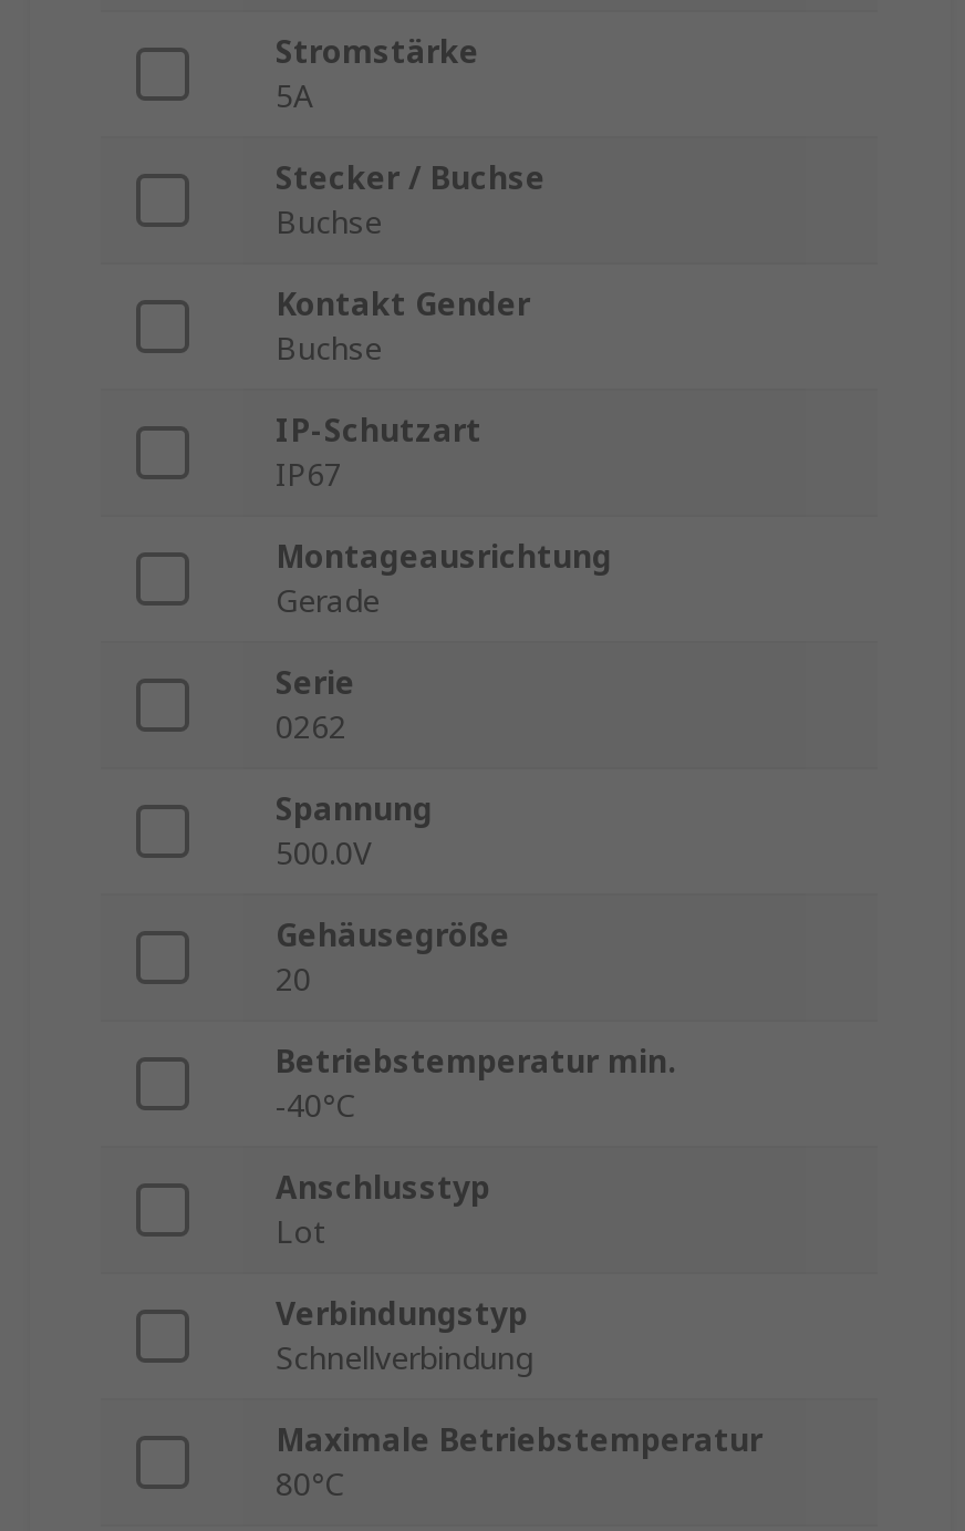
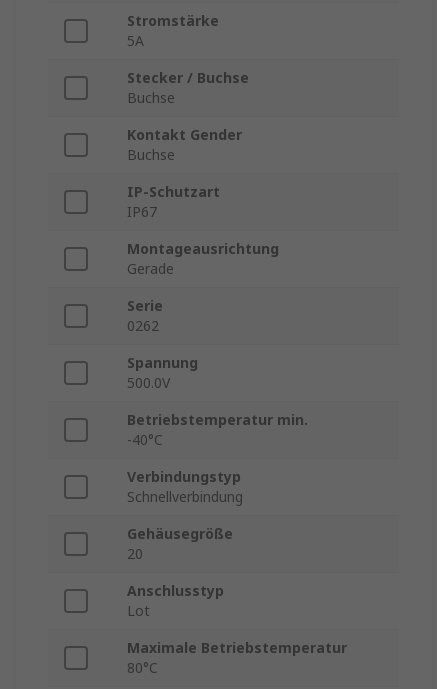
moved down: Gehäusegröße | 20

moved up: Betriebstemperatur min. | -40°C

moved down: Anschlusstyp | Lot

moved up: Verbindungstyp | Schnellverbindung
